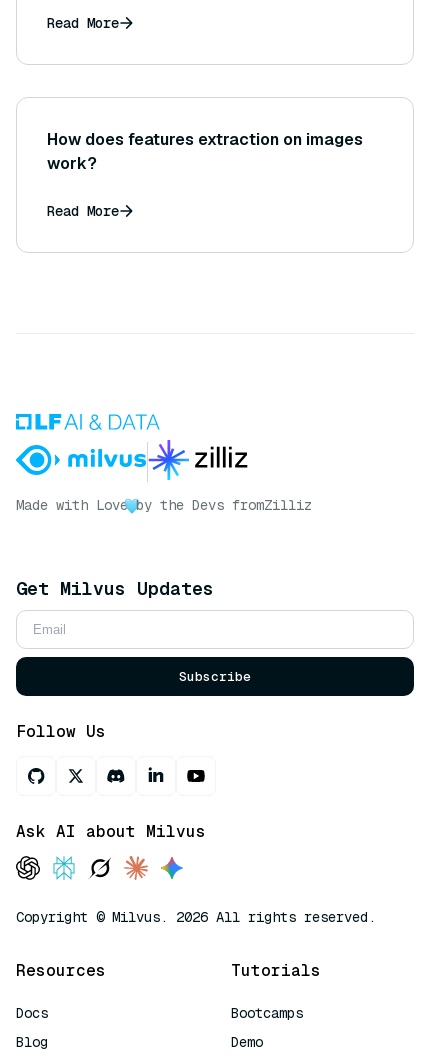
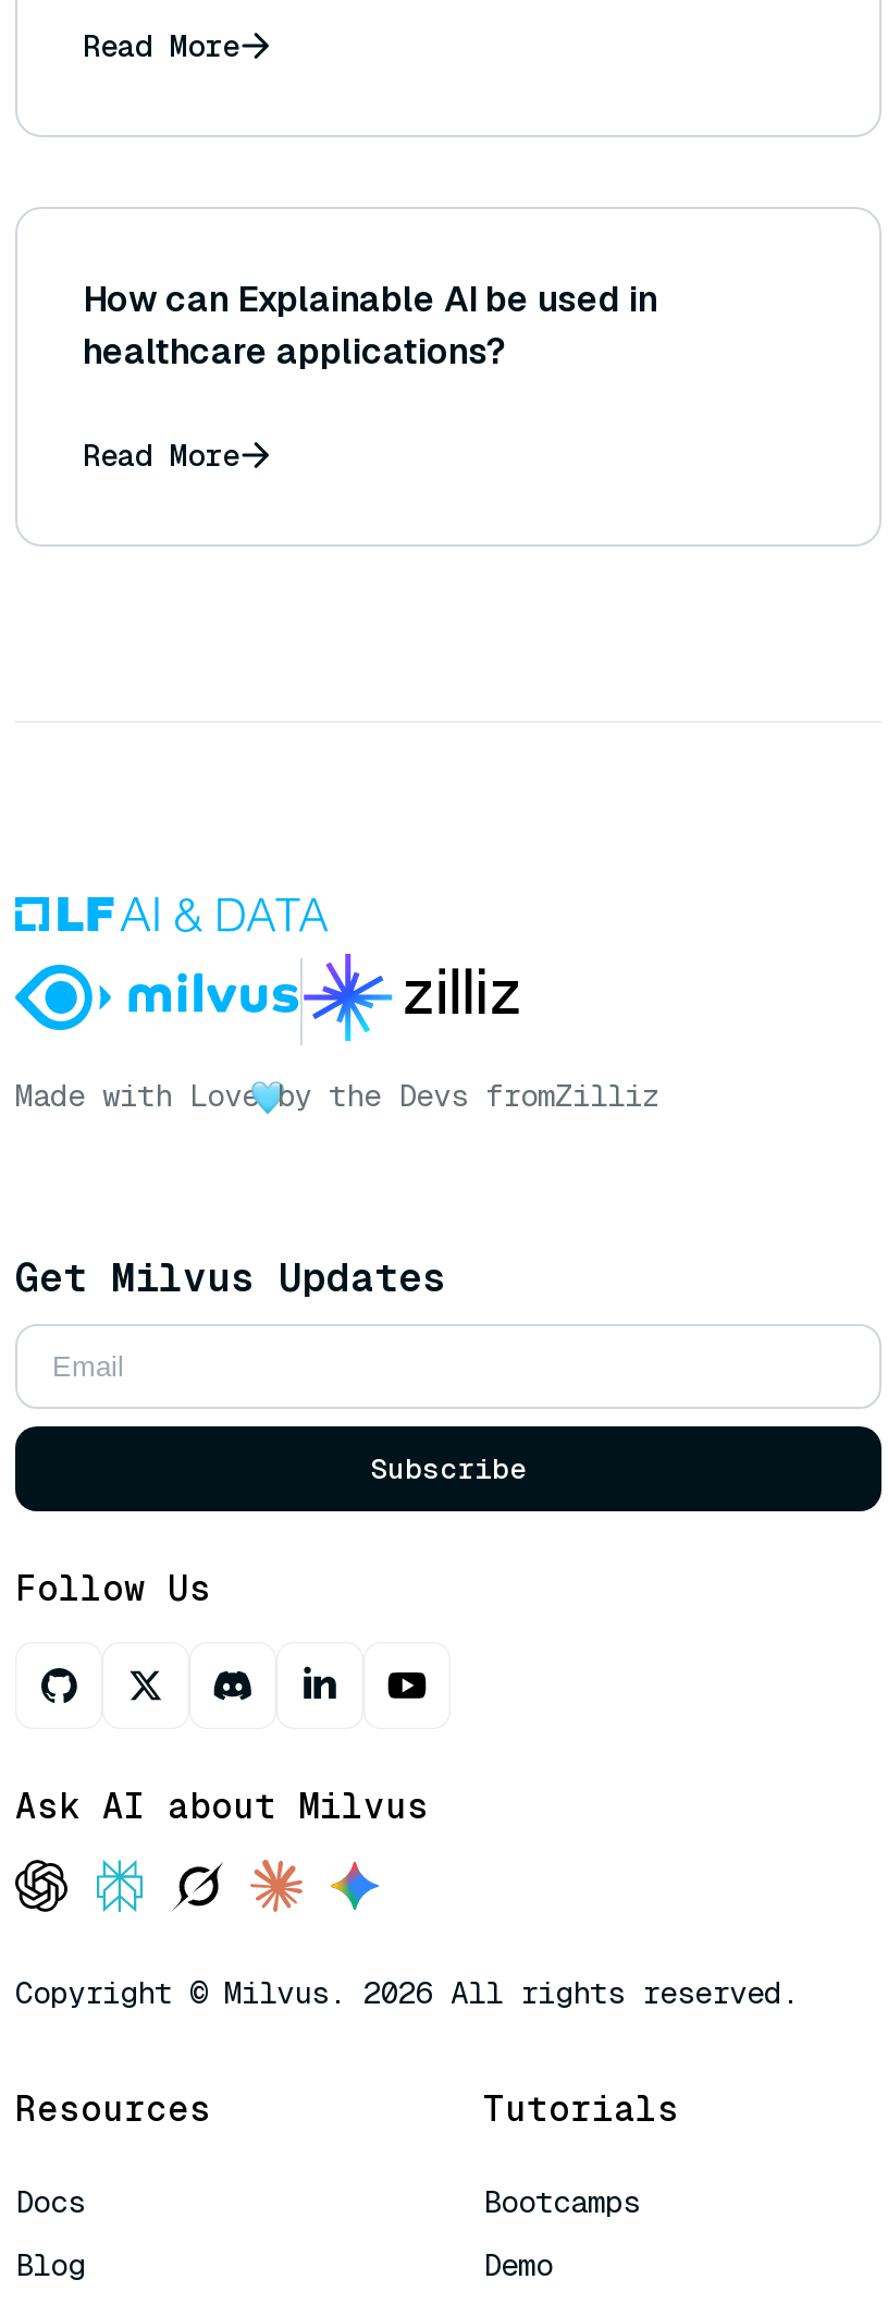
- How does features extraction on images
- work?
+ How can Explainable AI be used in
+ healthcare applications?
